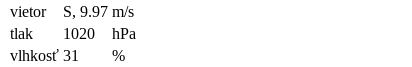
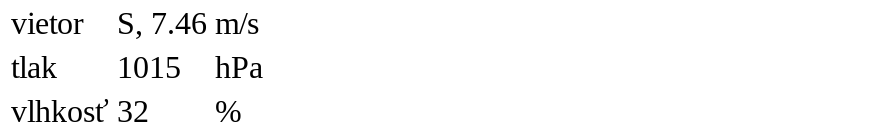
- vietor S, 9.97 m/s
+ vietor S, 7.46 m/s

- tlak 1020 hPa
+ tlak 1015 hPa

- vlhkosť 31
+ vlhkosť 32
